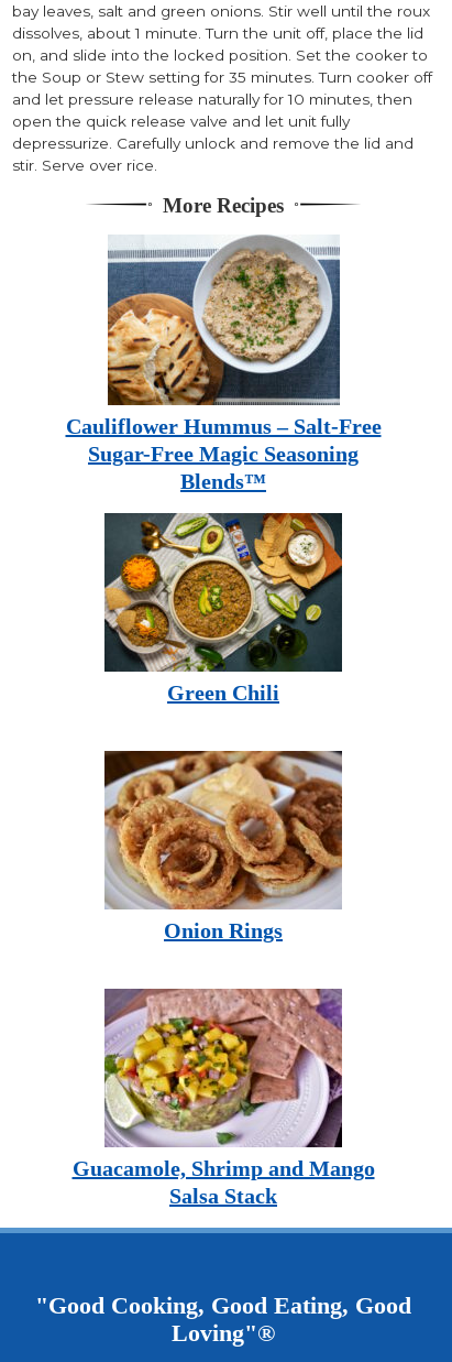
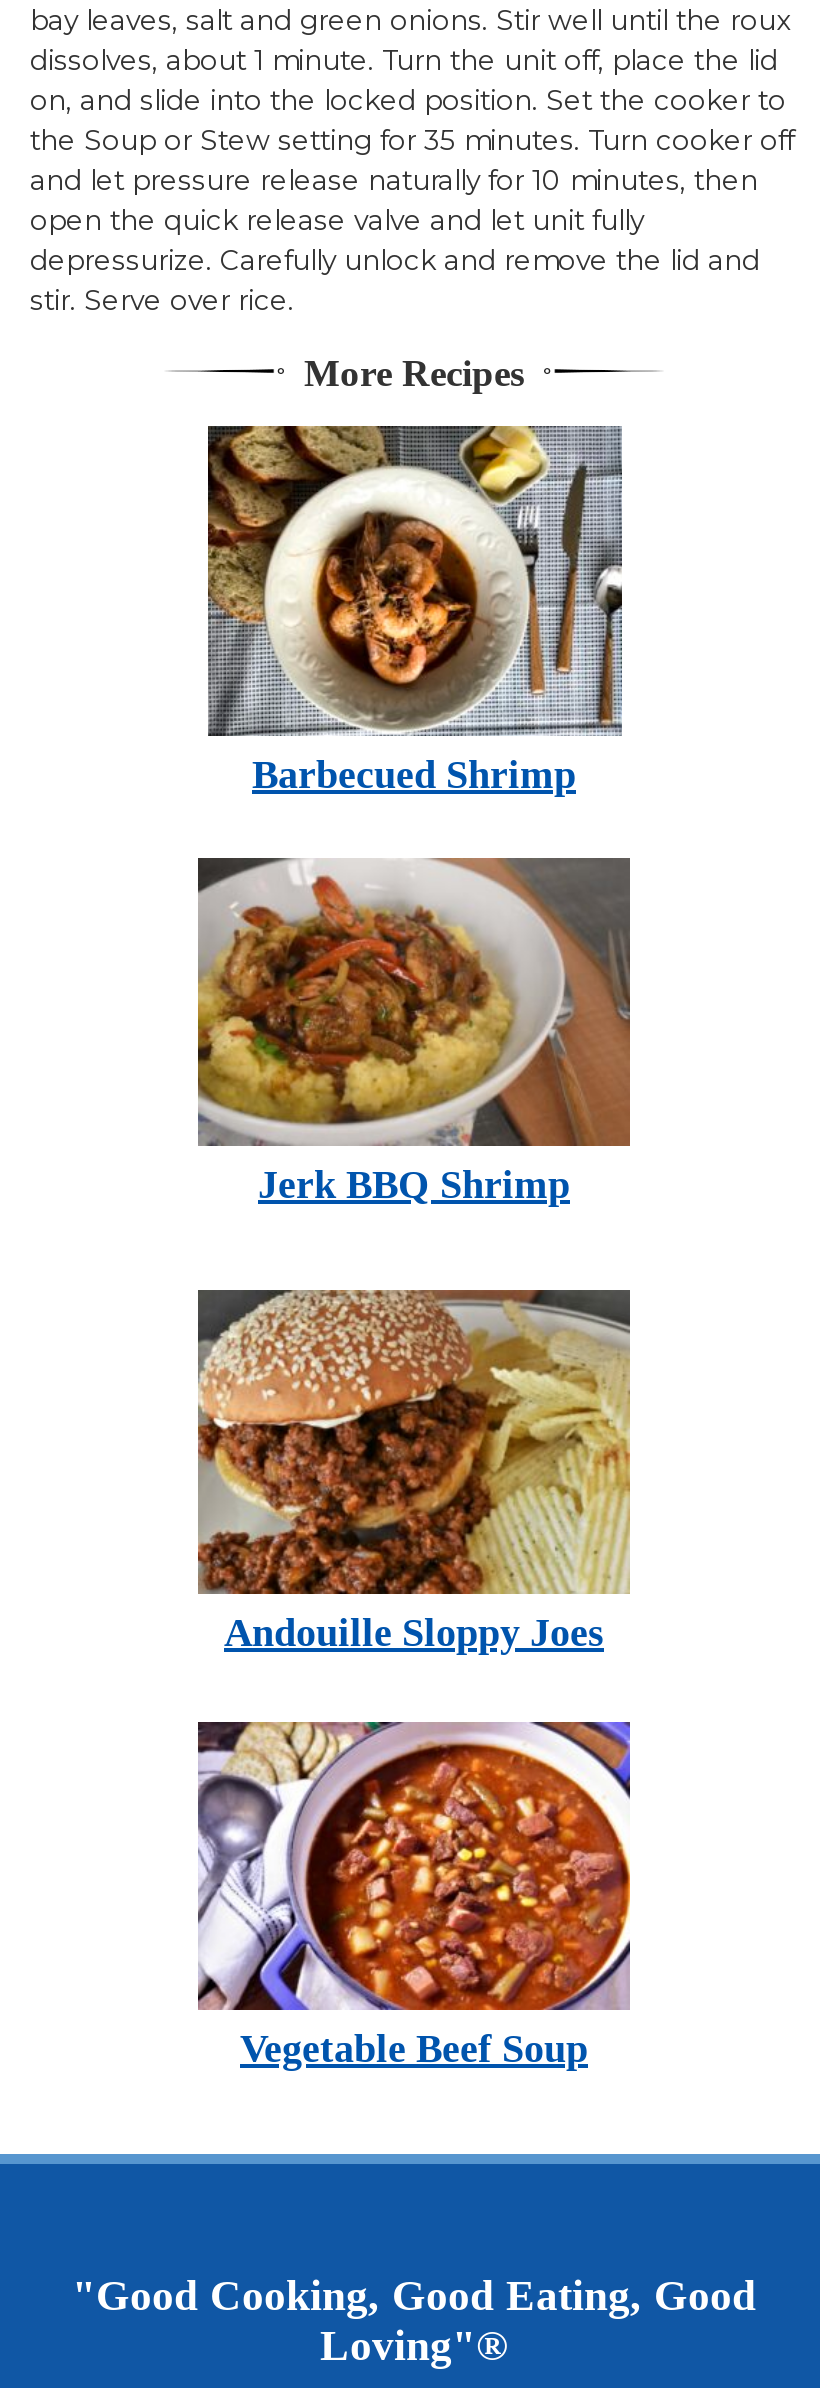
- [image]
+ [image]

- Cauliflower Hummus – Salt-Free
- Sugar-Free Magic Seasoning
- Blends™
+ Barbecued Shrimp

- [image]
- Green Chili
+ [image]
+ Jerk BBQ Shrimp

- [image]
- Onion Rings
+ [image]
+ Andouille Sloppy Joes

- [image]
- Guacamole, Shrimp and Mango
- Salsa Stack
+ [image]
+ Vegetable Beef Soup
